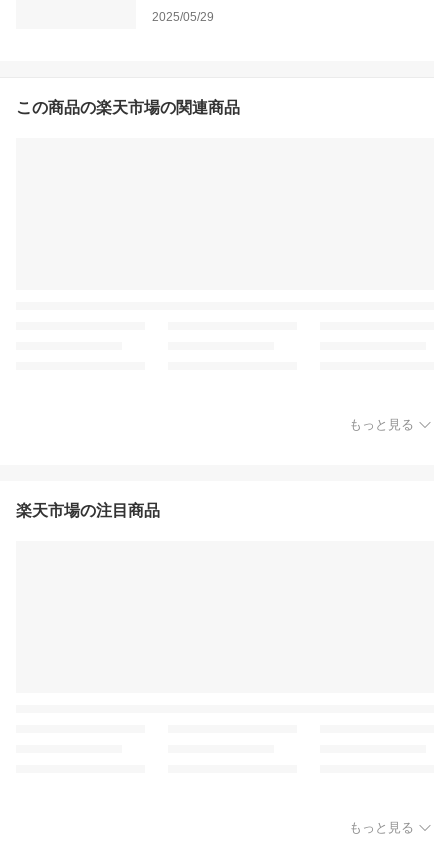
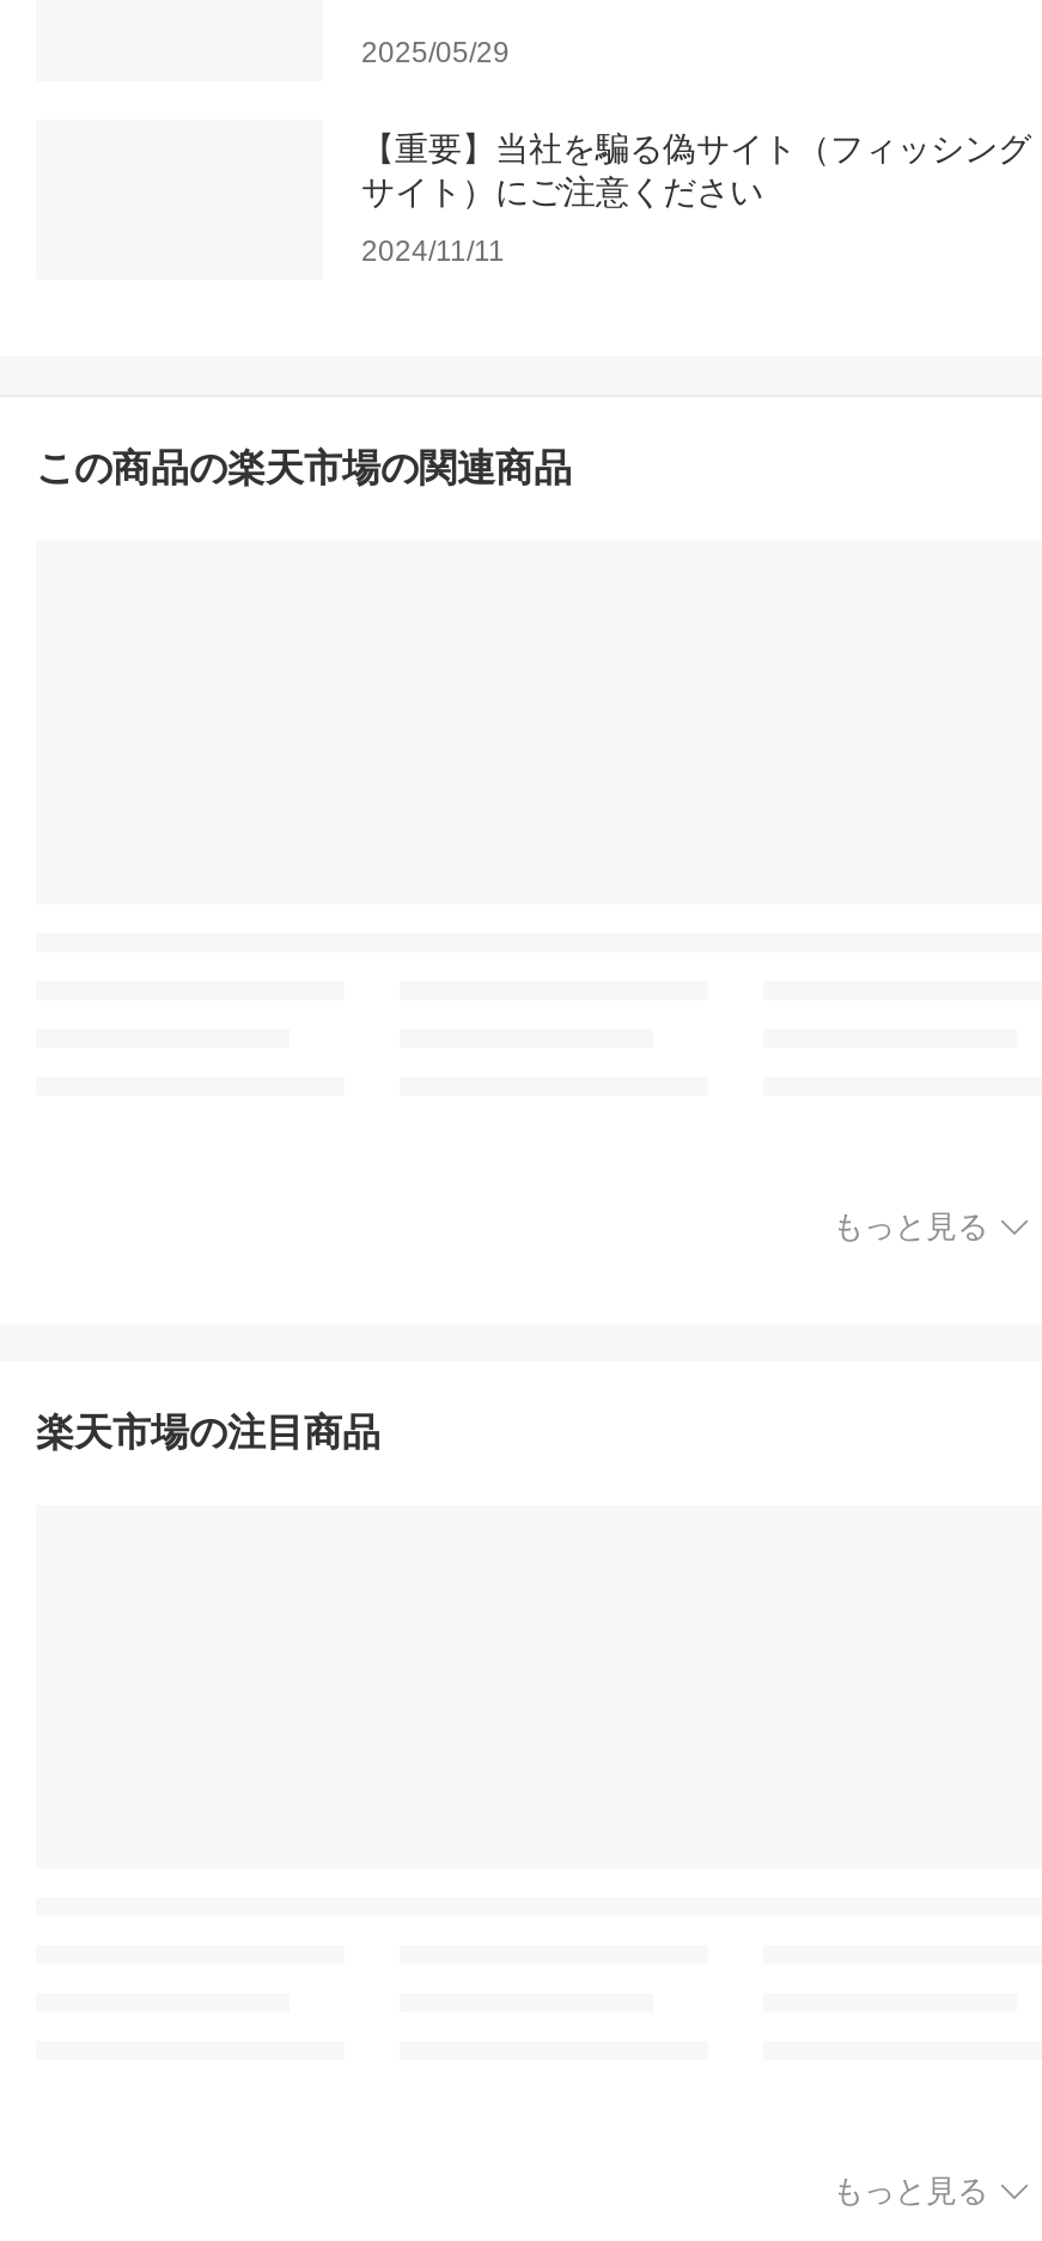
+ 【重要】当社を騙る偽サイト（フィッシング
+ サイト）にご注意ください
+ 2024/11/11
